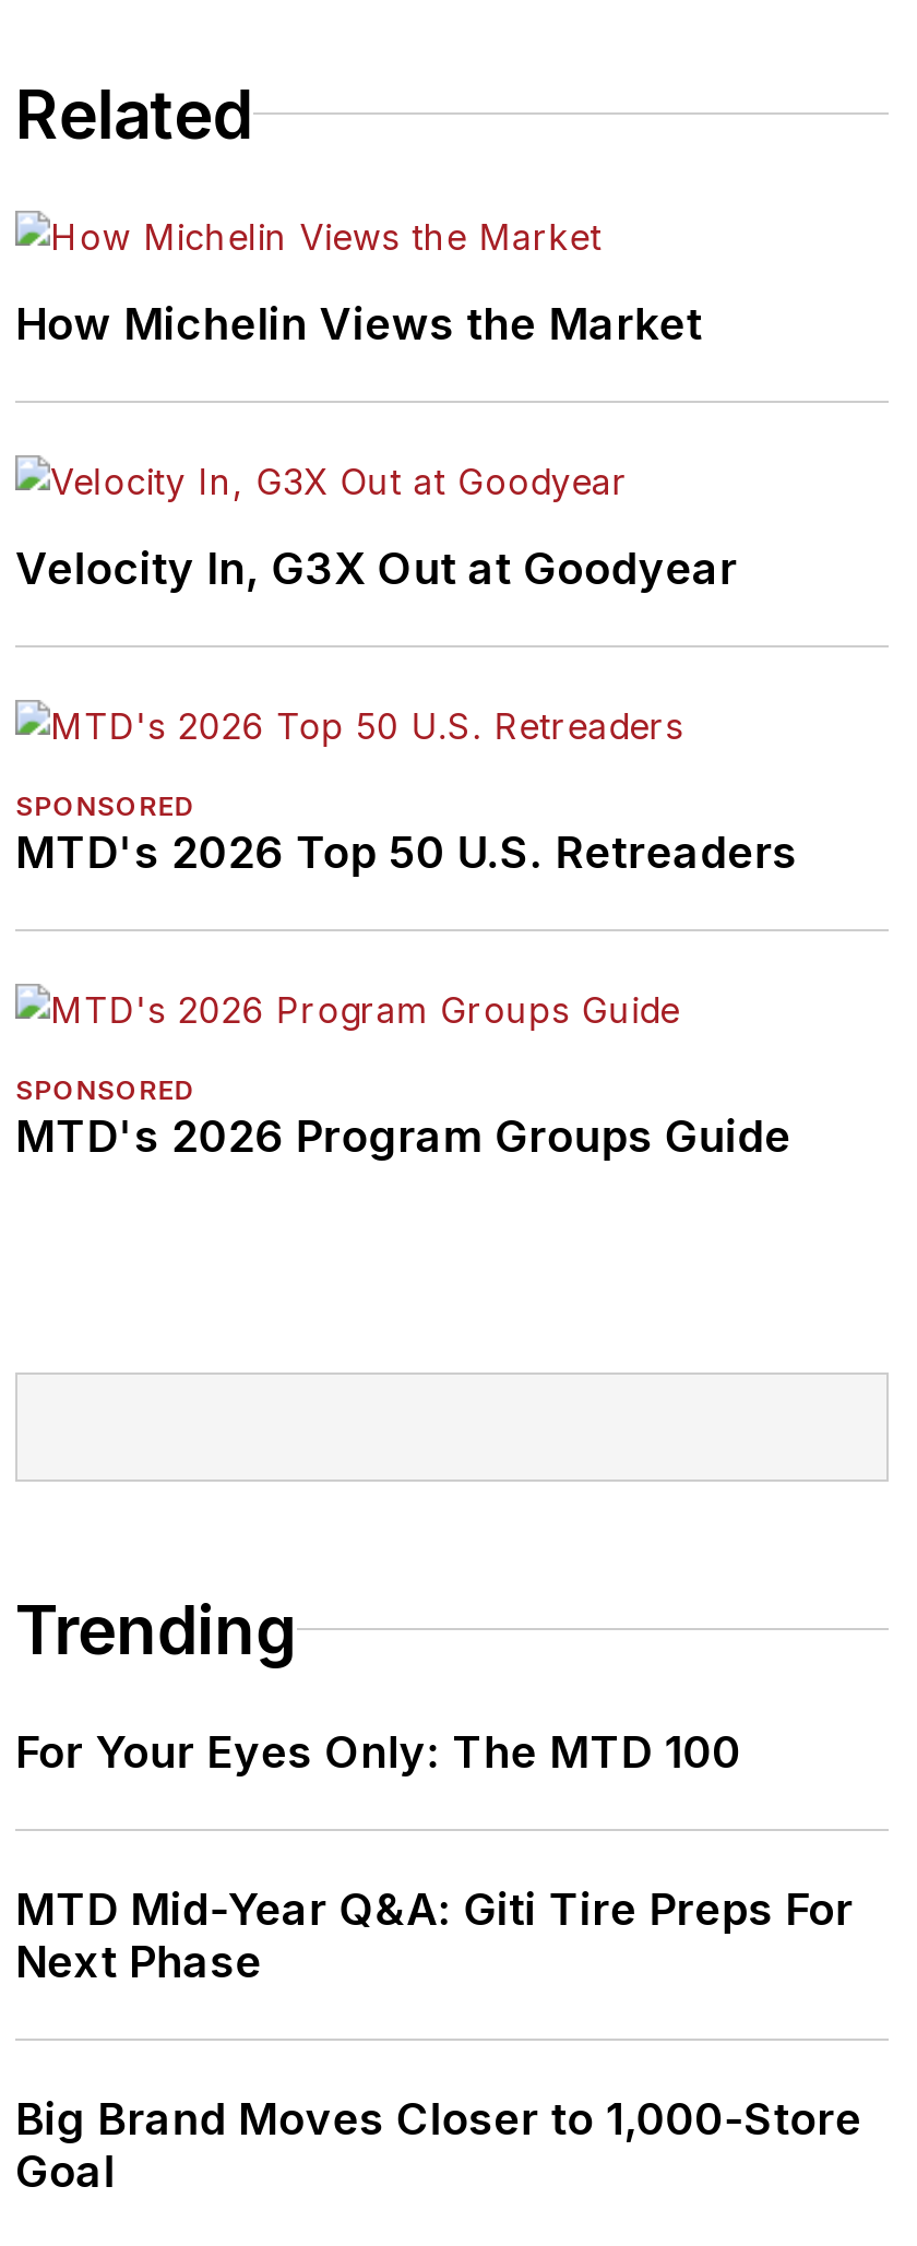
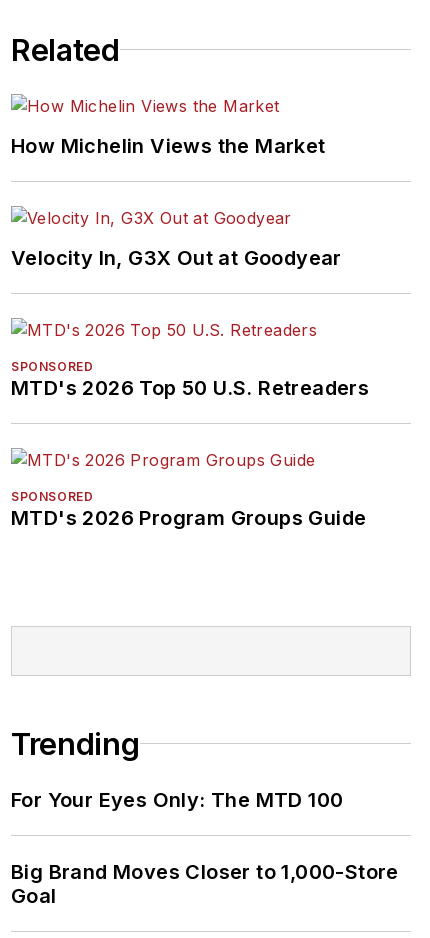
- MTD Mid-Year Q&A: Giti Tire Preps For
- Next Phase
